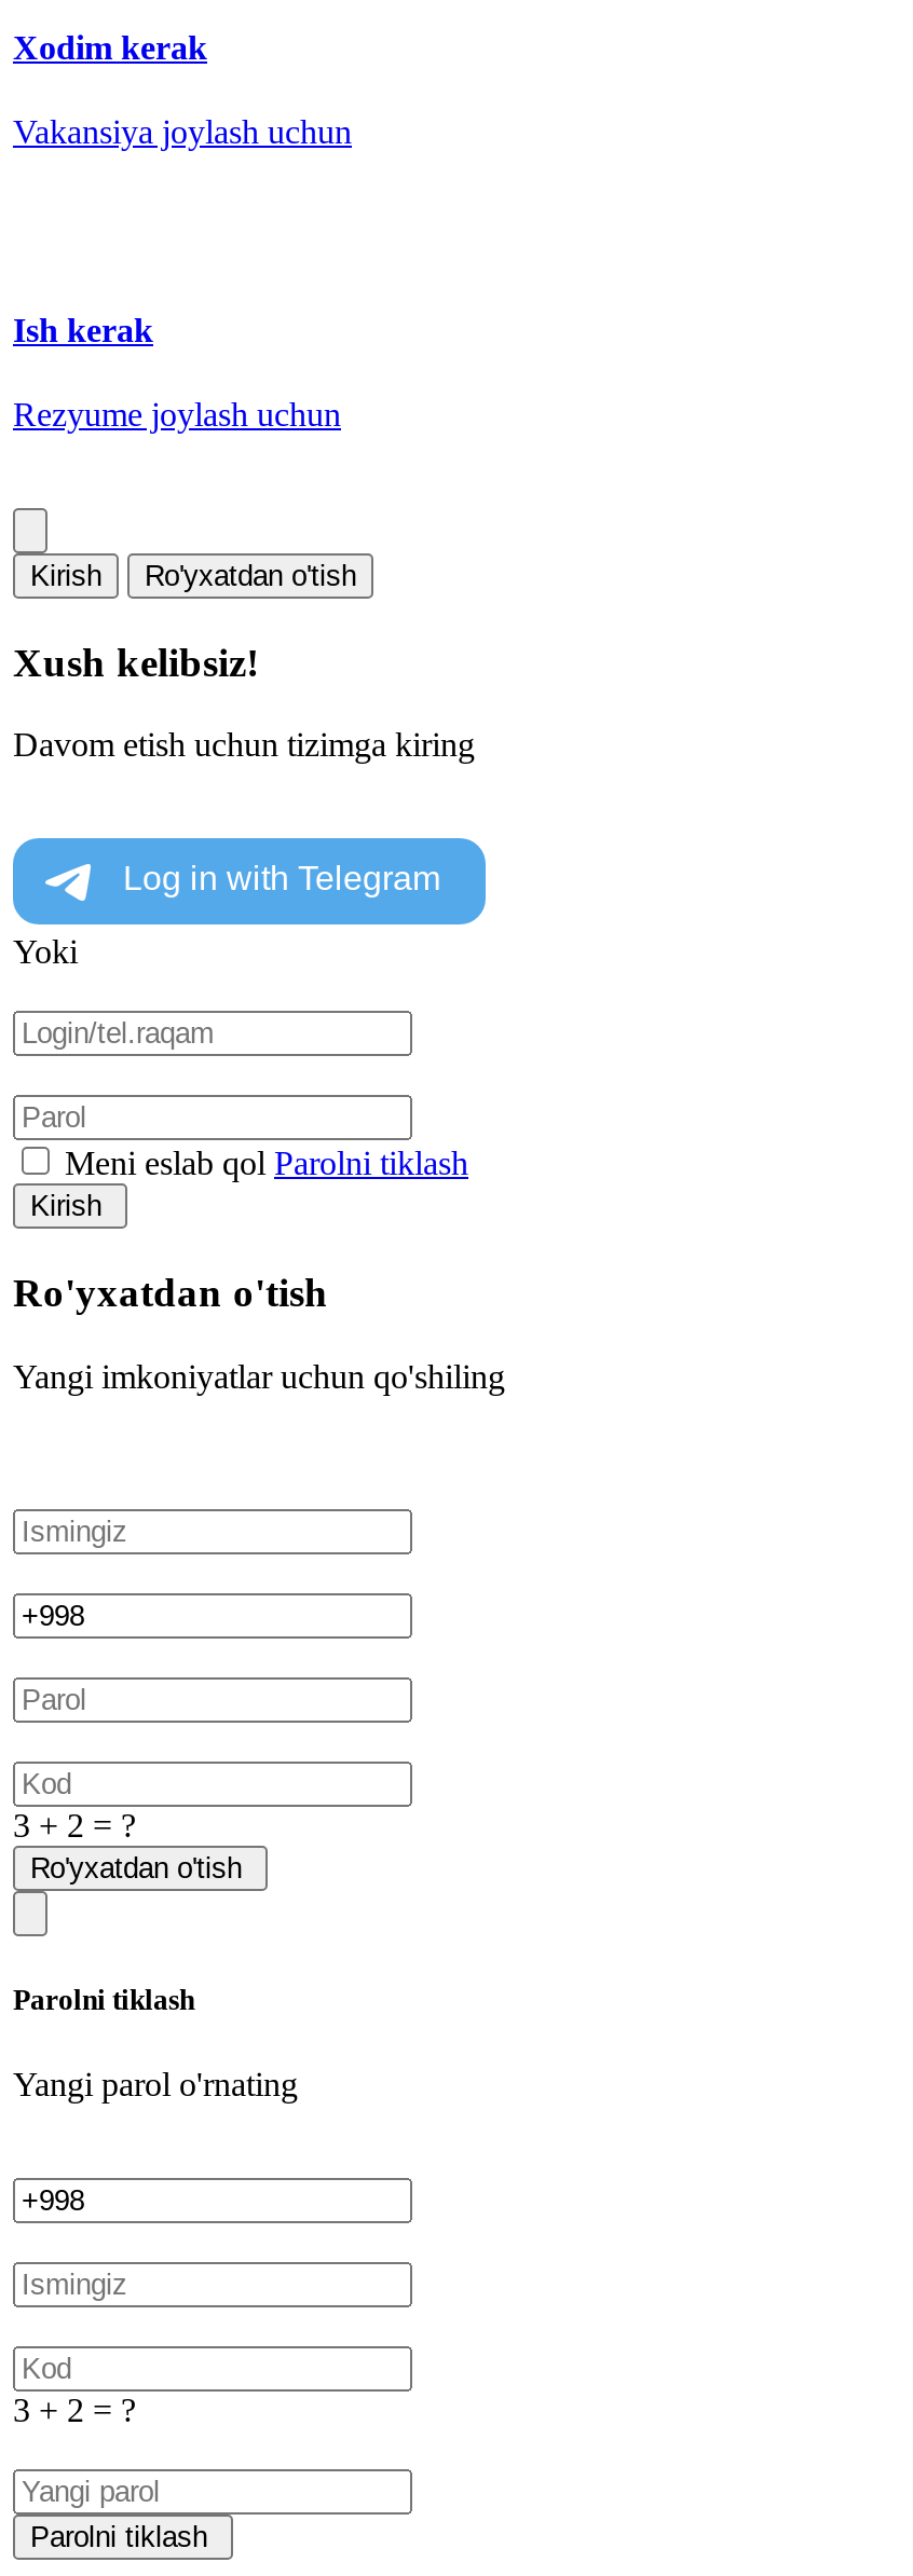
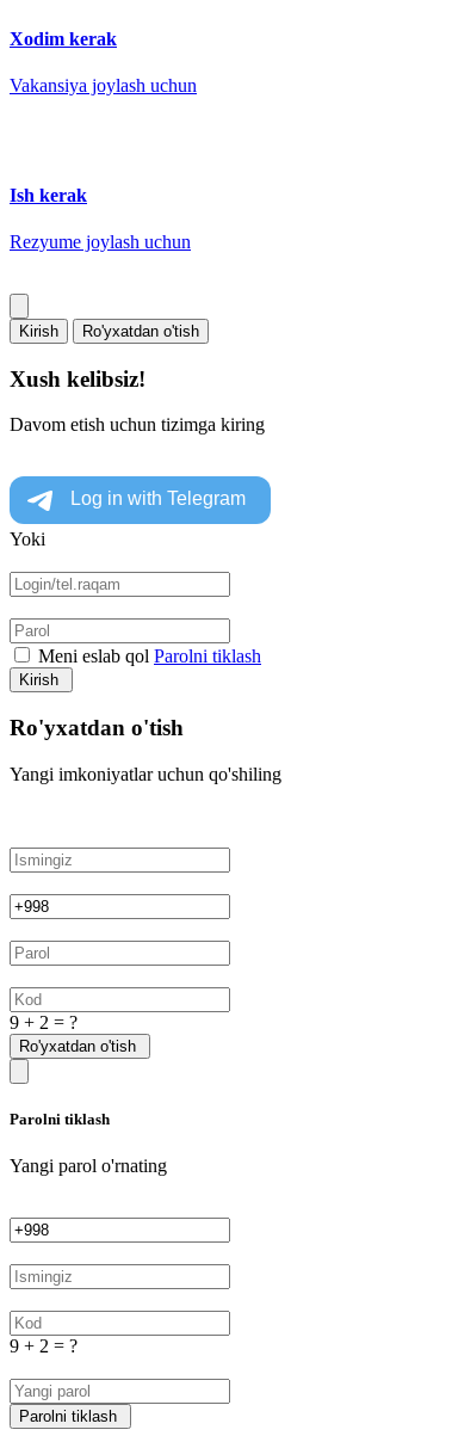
- 3 + 2 = ?
+ 9 + 2 = ?

- 3 + 2 = ?
+ 9 + 2 = ?
